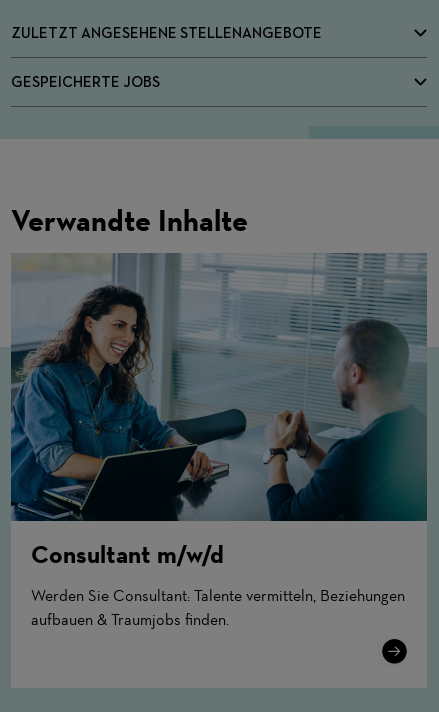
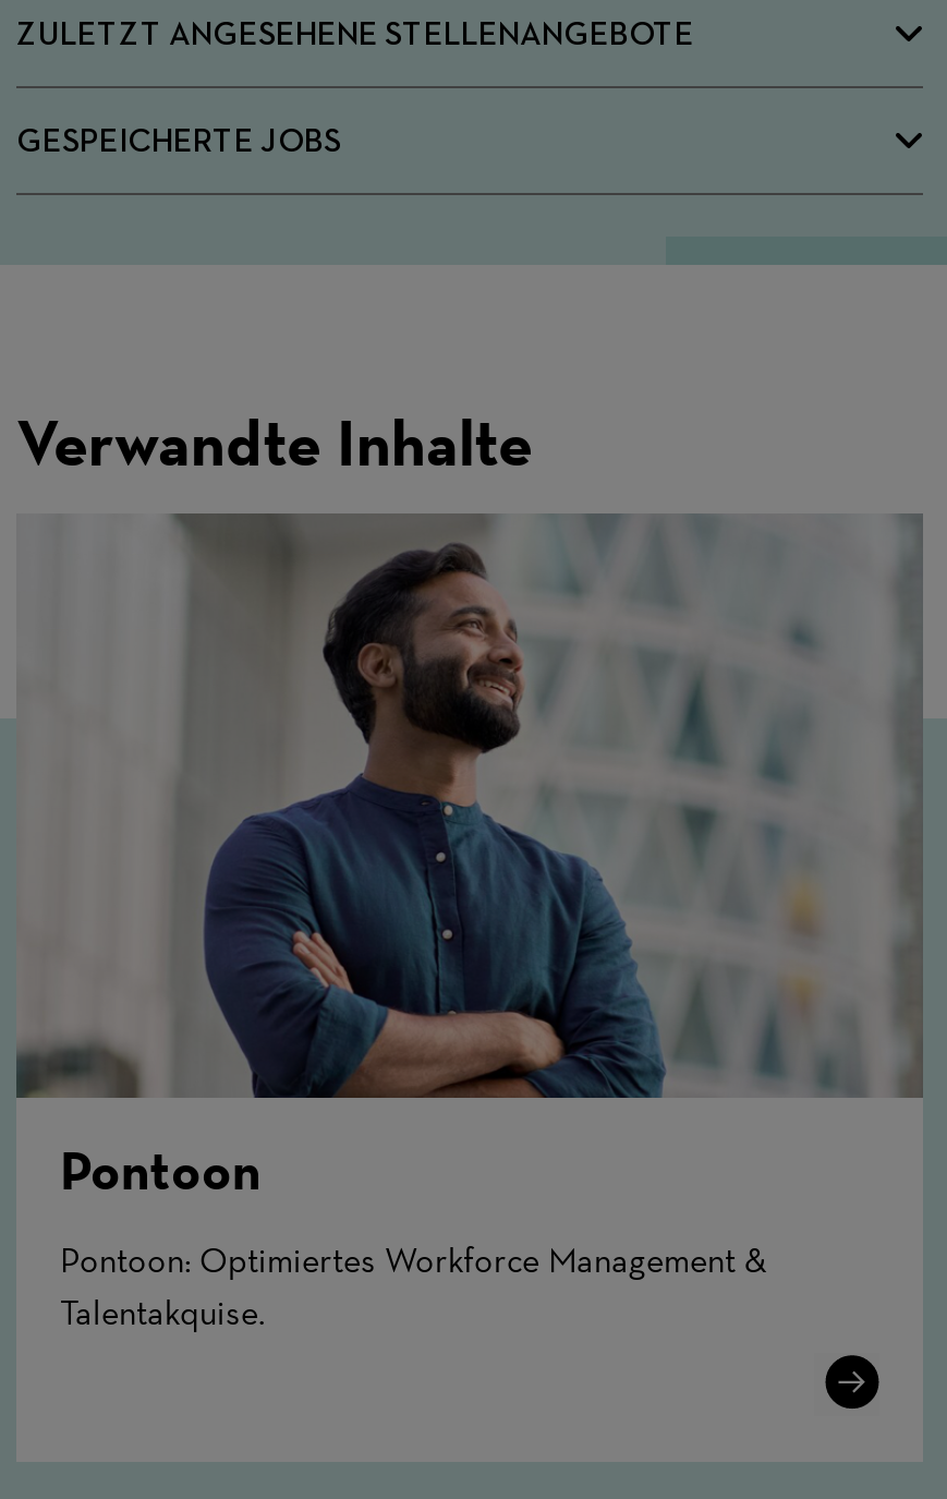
- [image]
- Consultant m/w/d
+ [image]
+ Pontoon

- Werden Sie Consultant: Talente vermitteln, Beziehungen
- aufbauen & Traumjobs finden.
+ Pontoon: Optimiertes Workforce Management &
+ Talentakquise.
